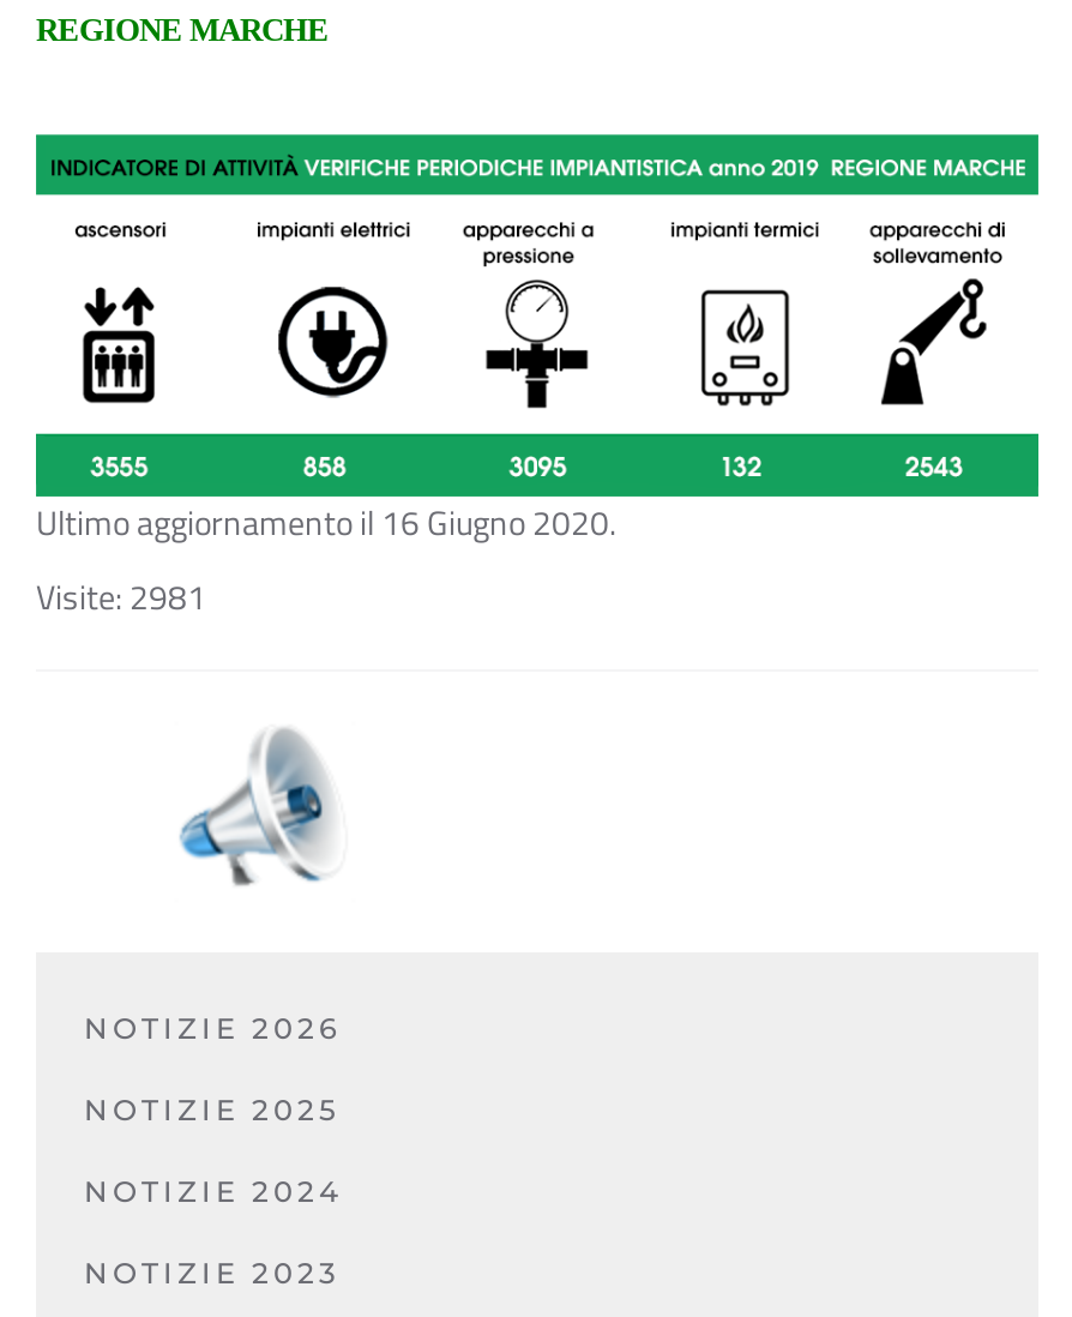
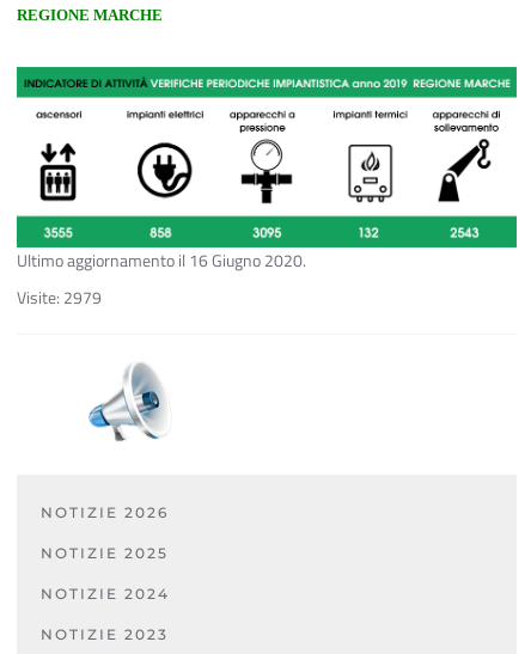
- Visite: 2981
+ Visite: 2979
